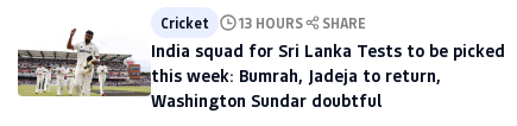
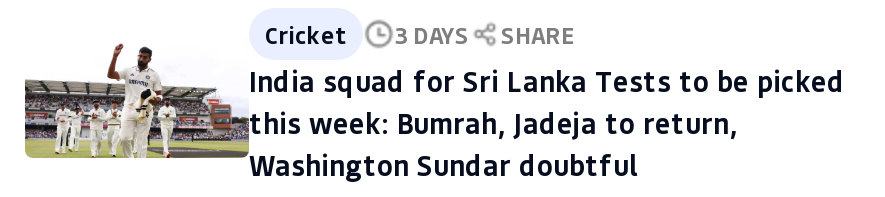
- Cricket 13 HOURS SHARE
+ Cricket 3 DAYS SHARE
